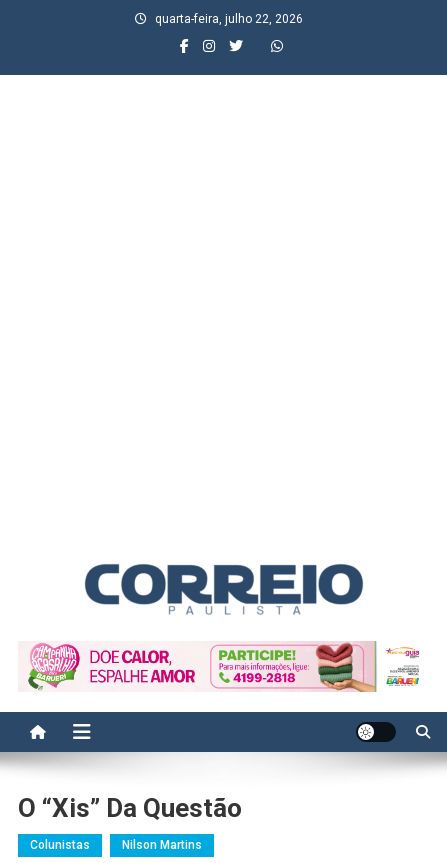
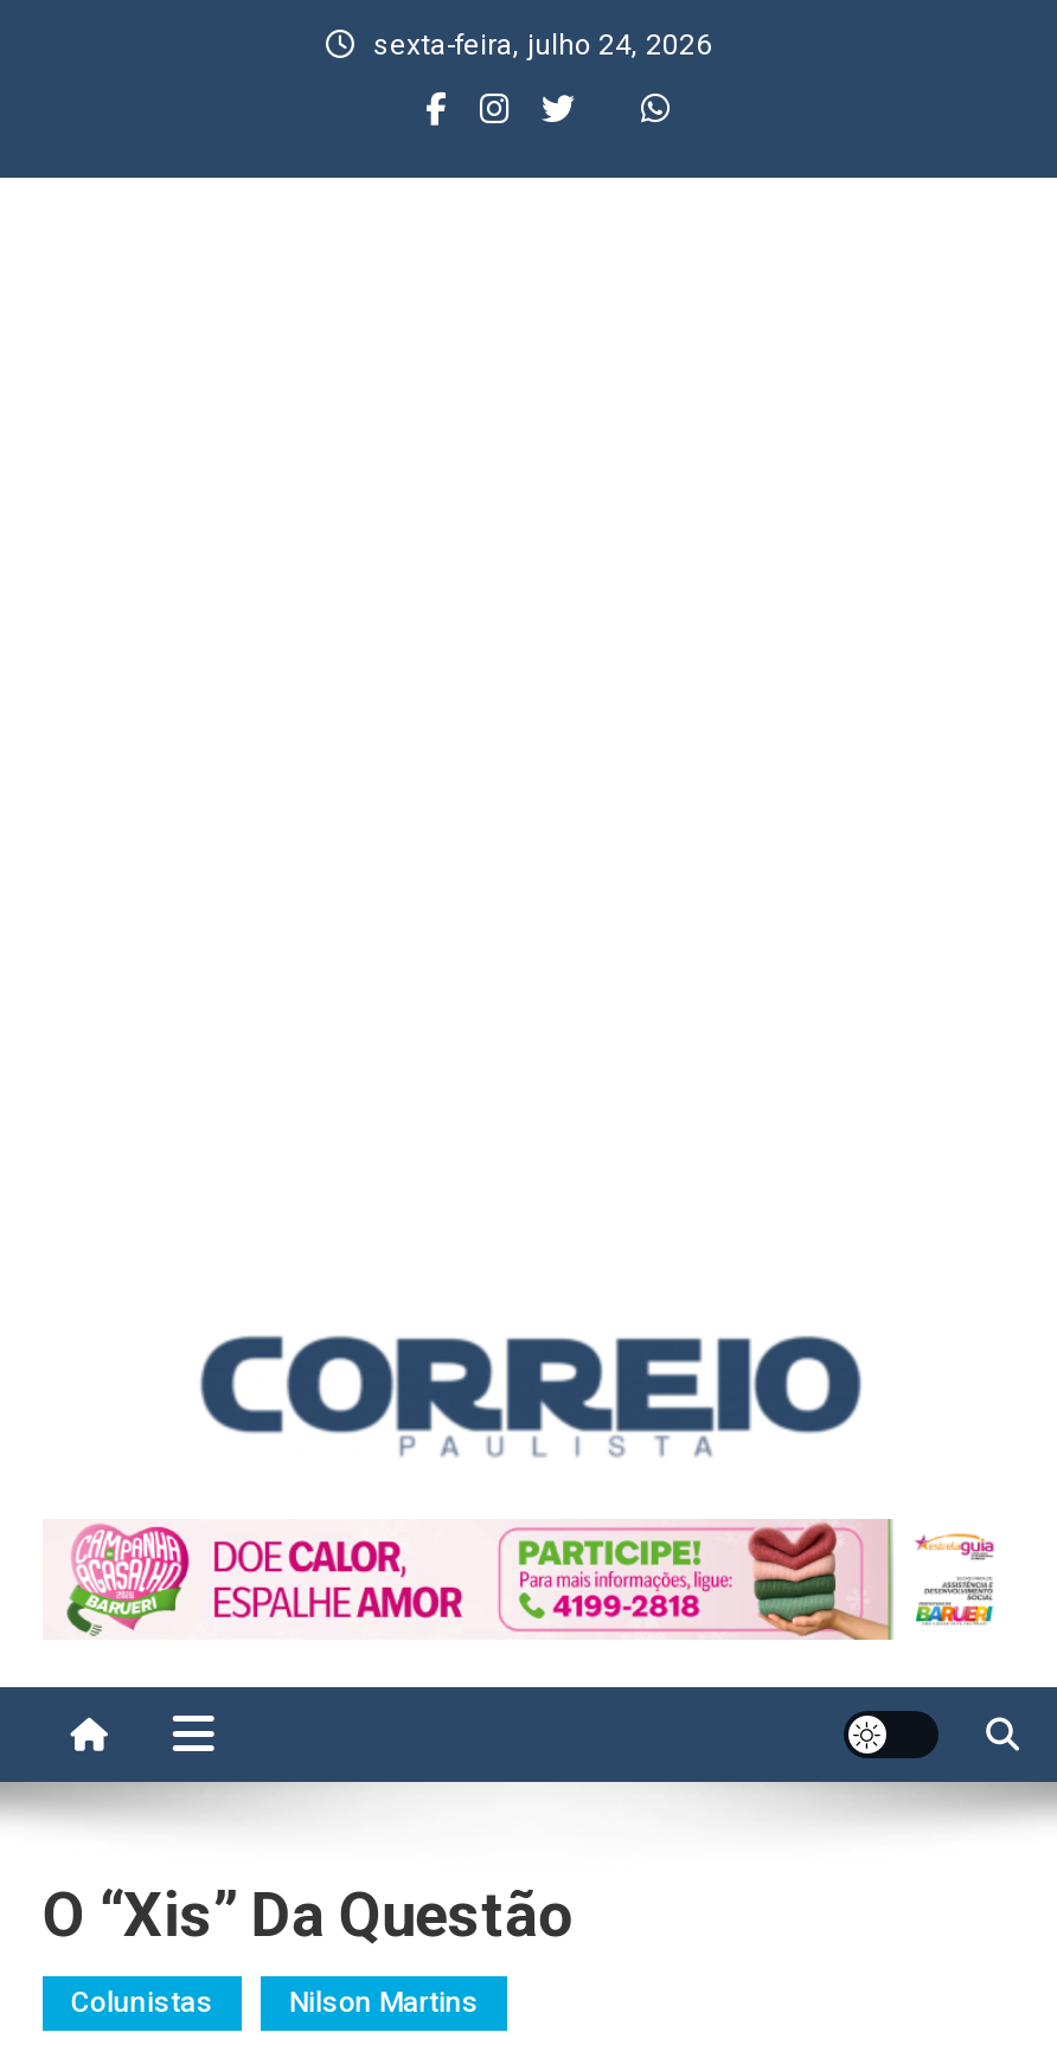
- quarta-feira, julho 22, 2026
+ sexta-feira, julho 24, 2026
